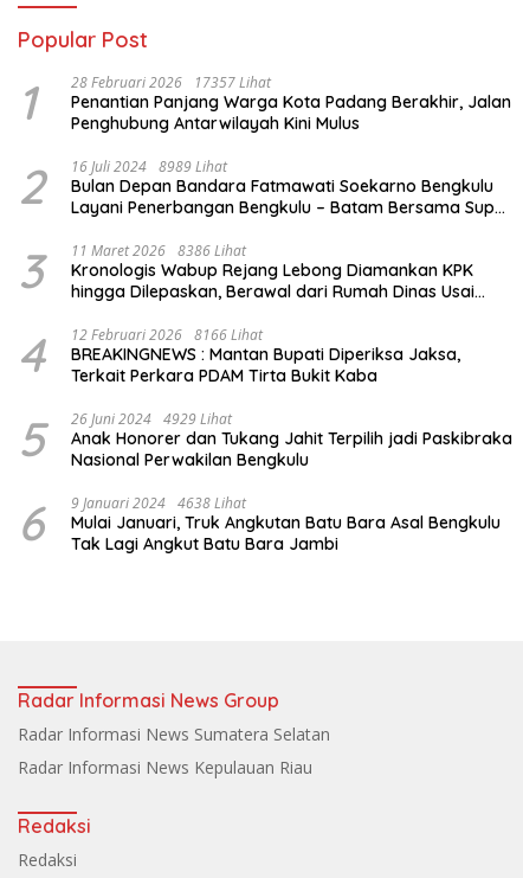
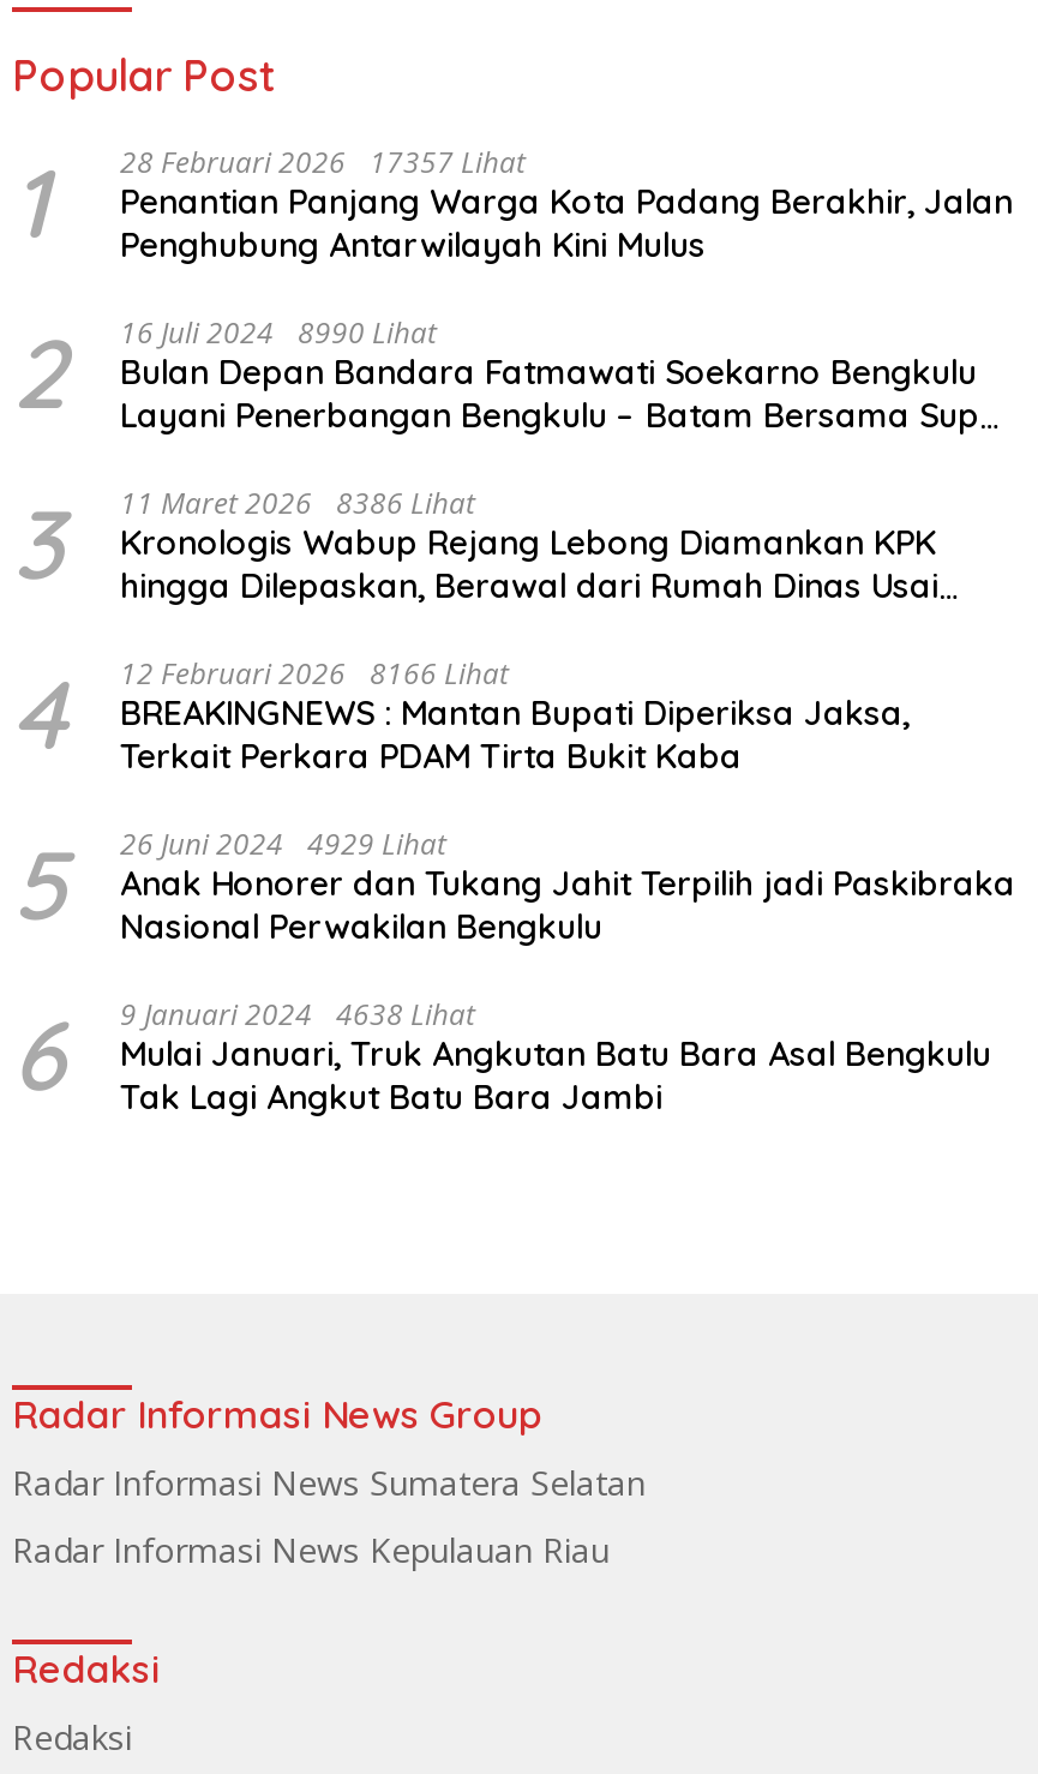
- 16 Juli 2024 8989 Lihat
+ 16 Juli 2024 8990 Lihat
